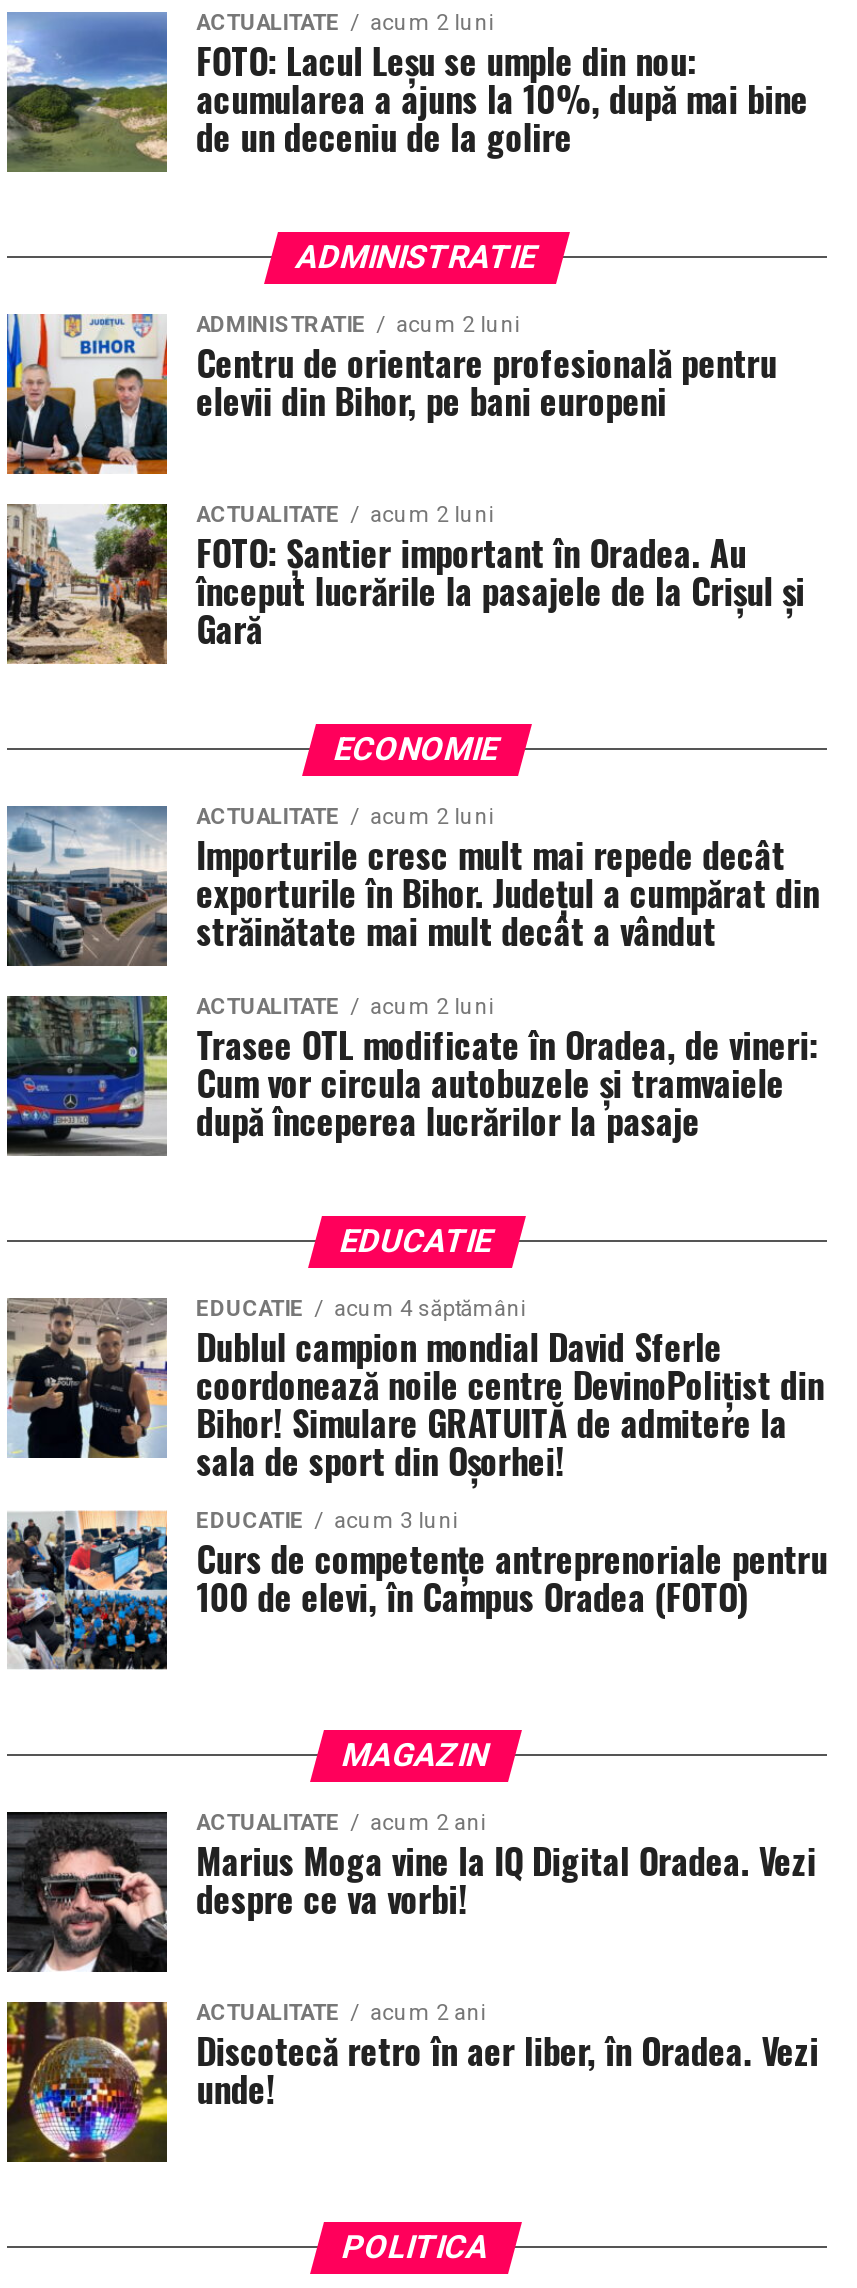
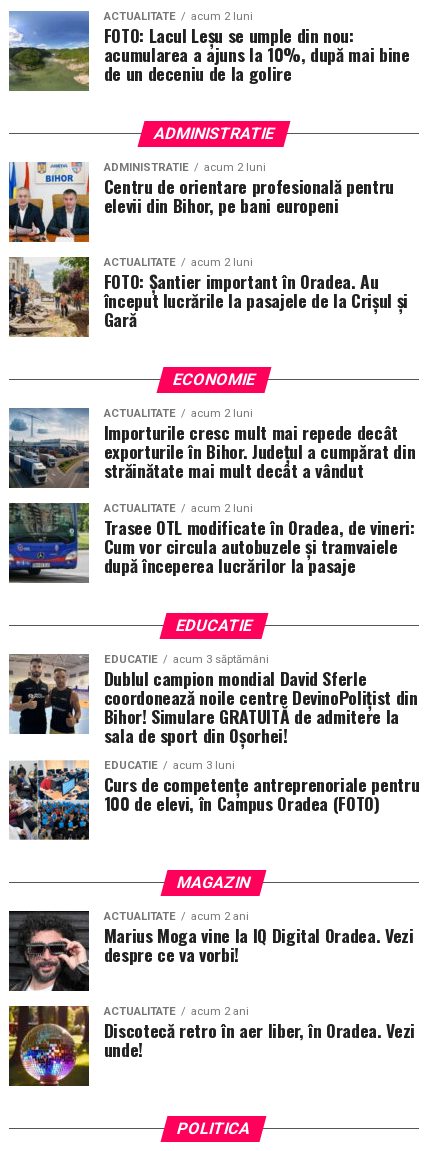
- acum 4 săptămâni
+ acum 3 săptămâni
